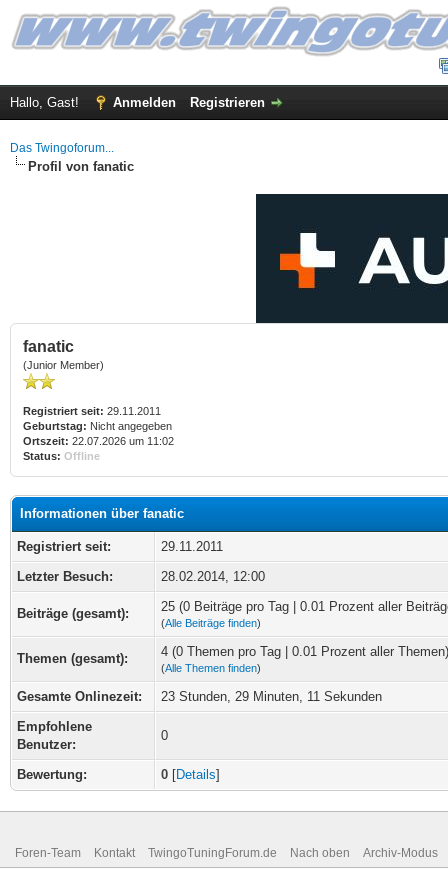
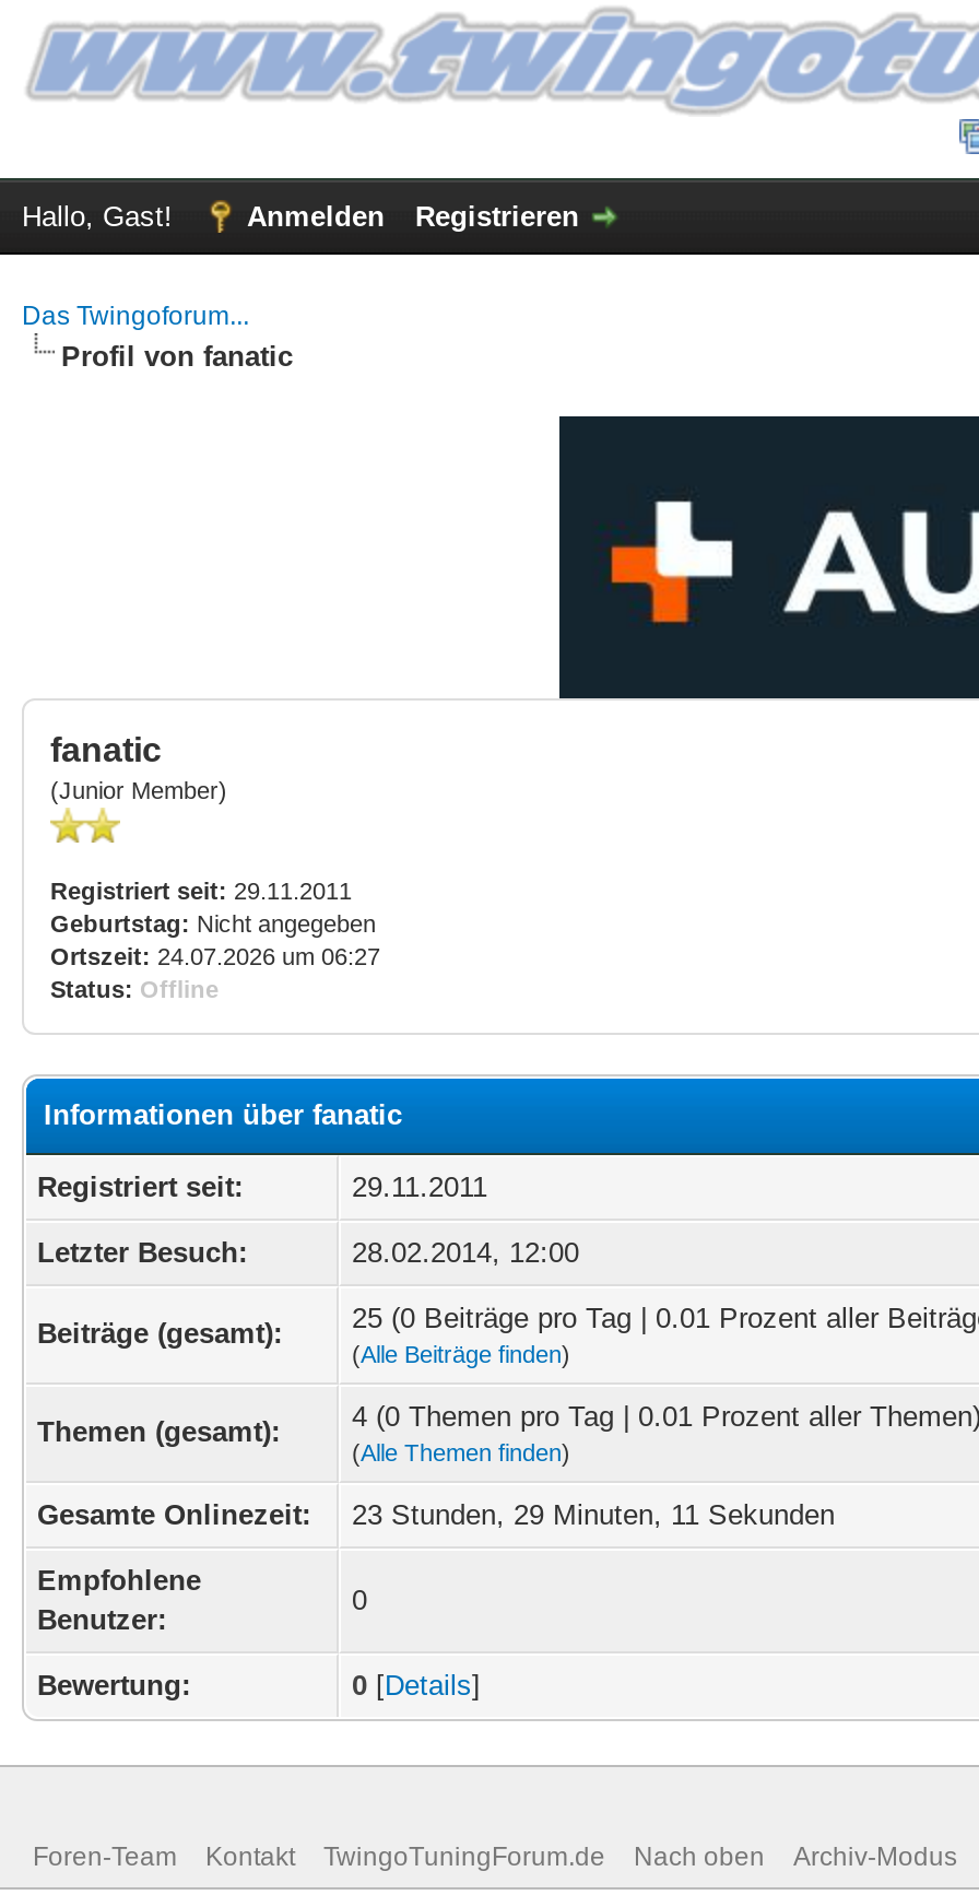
- Ortszeit: 22.07.2026 um 11:02
+ Ortszeit: 24.07.2026 um 06:27
